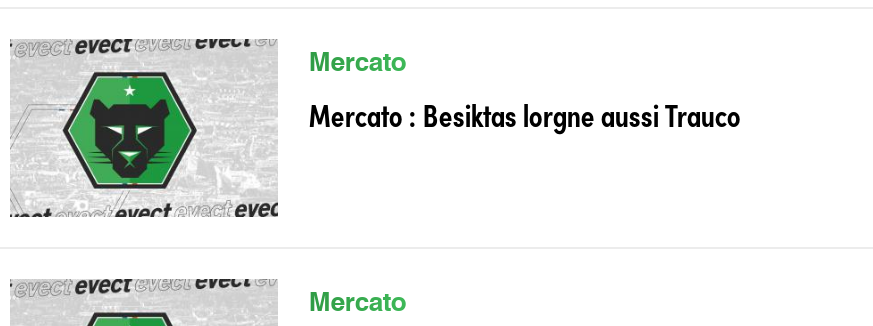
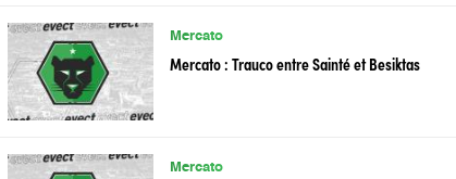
- Mercato : Besiktas lorgne aussi Trauco
+ Mercato : Trauco entre Sainté et Besiktas
